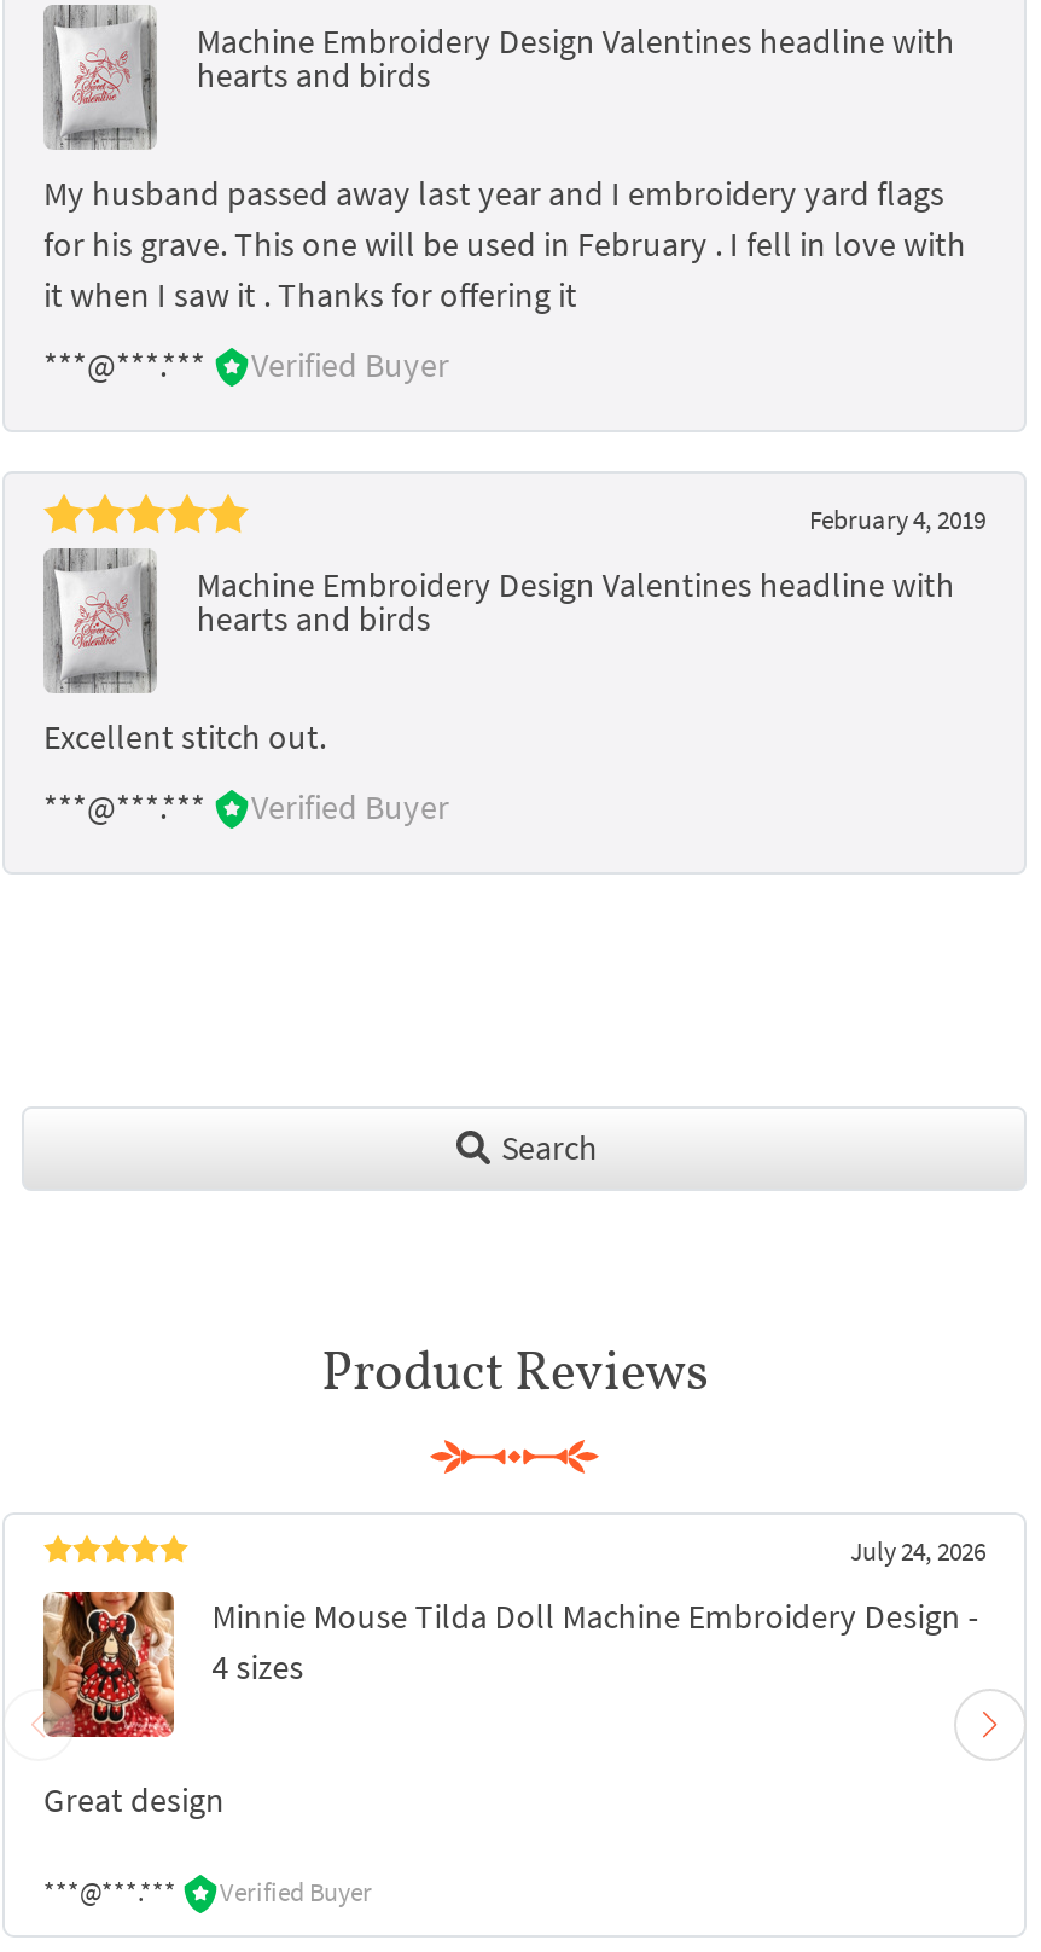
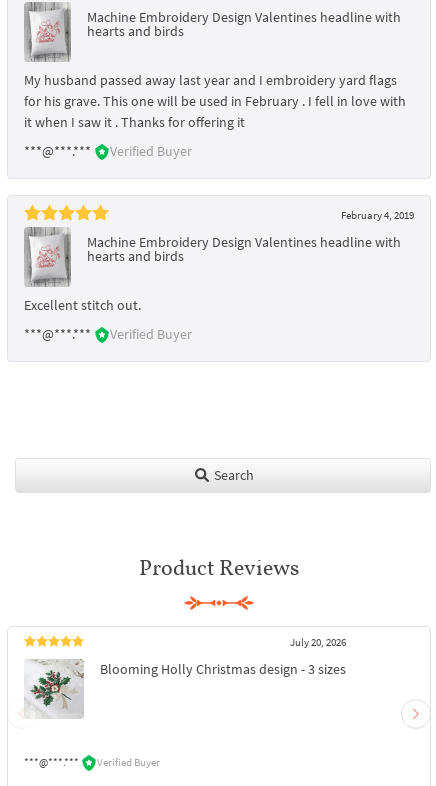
- [image]
- July 24, 2026
- Minnie Mouse Tilda Doll Machine Embroidery Design -
- 4 sizes
- Great design
+ [image]
+ July 20, 2026
+ Blooming Holly Christmas design - 3 sizes
